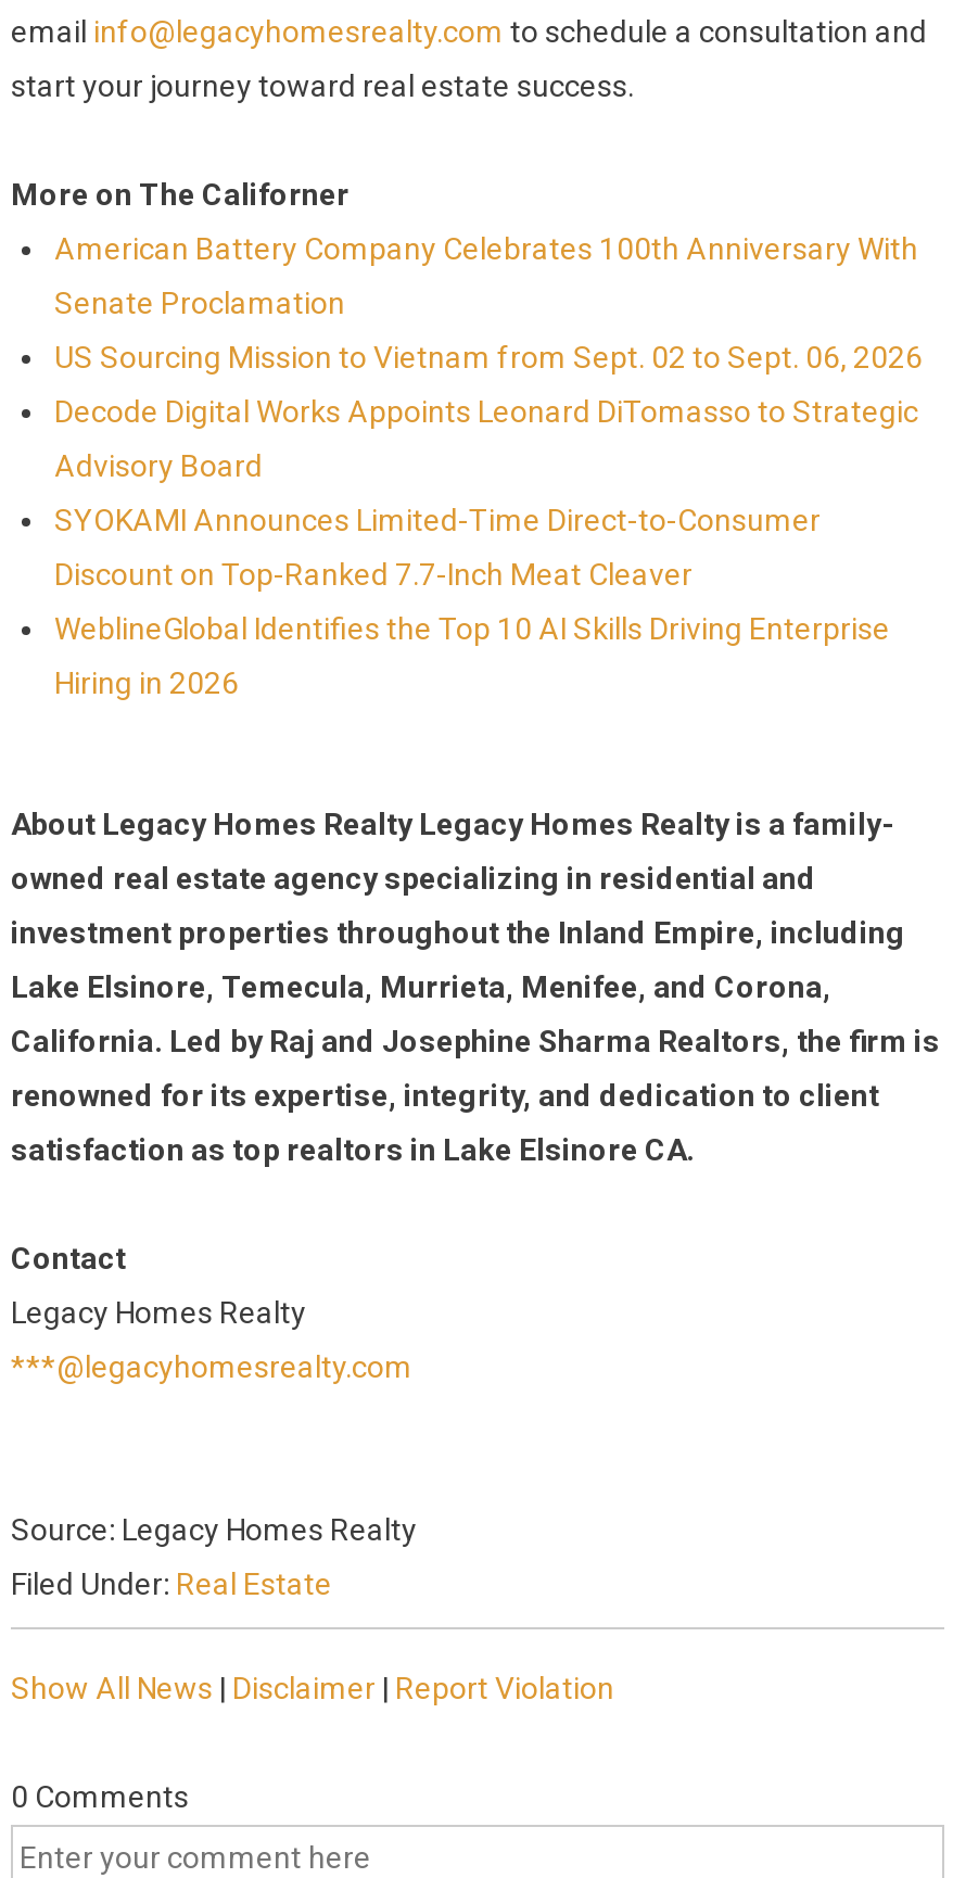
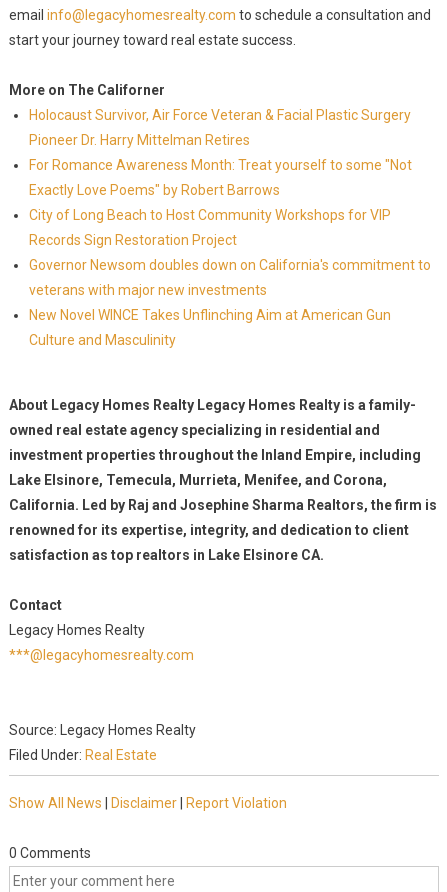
- American Battery Company Celebrates 100th Anniversary With
- Senate Proclamation
- US Sourcing Mission to Vietnam from Sept. 02 to Sept. 06, 2026
- Decode Digital Works Appoints Leonard DiTomasso to Strategic
- Advisory Board
- SYOKAMI Announces Limited-Time Direct-to-Consumer
- Discount on Top-Ranked 7.7-Inch Meat Cleaver
- WeblineGlobal Identifies the Top 10 AI Skills Driving Enterprise
- Hiring in 2026
+ Holocaust Survivor, Air Force Veteran & Facial Plastic Surgery
+ Pioneer Dr. Harry Mittelman Retires
+ For Romance Awareness Month: Treat yourself to some "Not
+ Exactly Love Poems" by Robert Barrows
+ City of Long Beach to Host Community Workshops for VIP
+ Records Sign Restoration Project
+ Governor Newsom doubles down on California's commitment to
+ veterans with major new investments
+ New Novel WINCE Takes Unflinching Aim at American Gun
+ Culture and Masculinity
